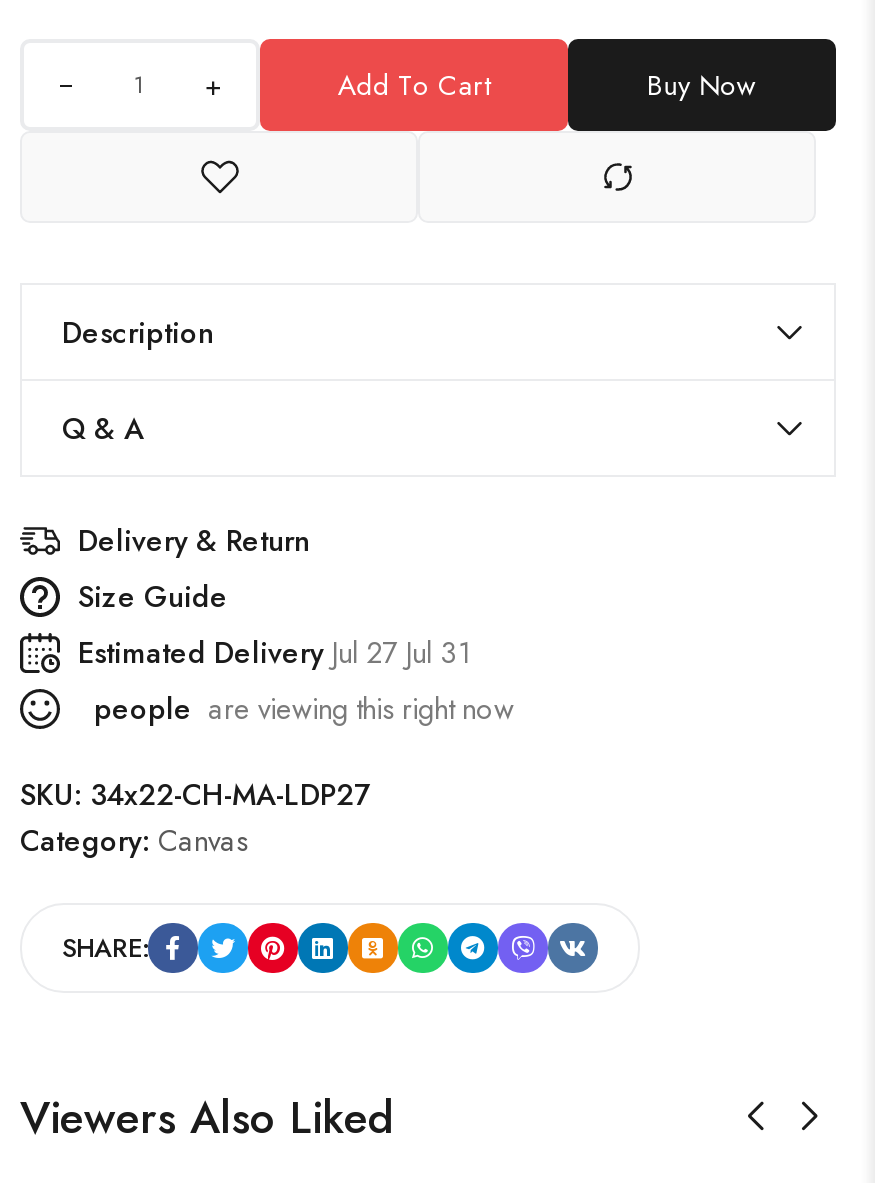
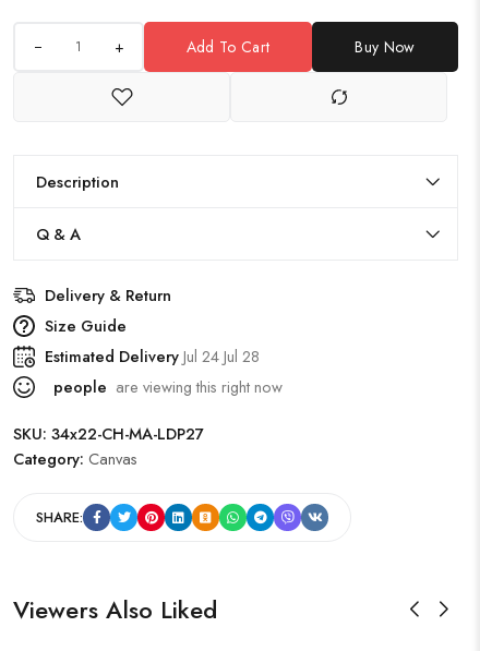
- Estimated Delivery Jul 27 Jul 31
+ Estimated Delivery Jul 24 Jul 28
